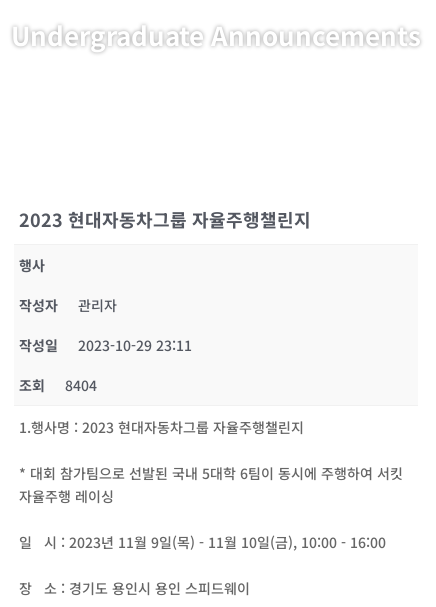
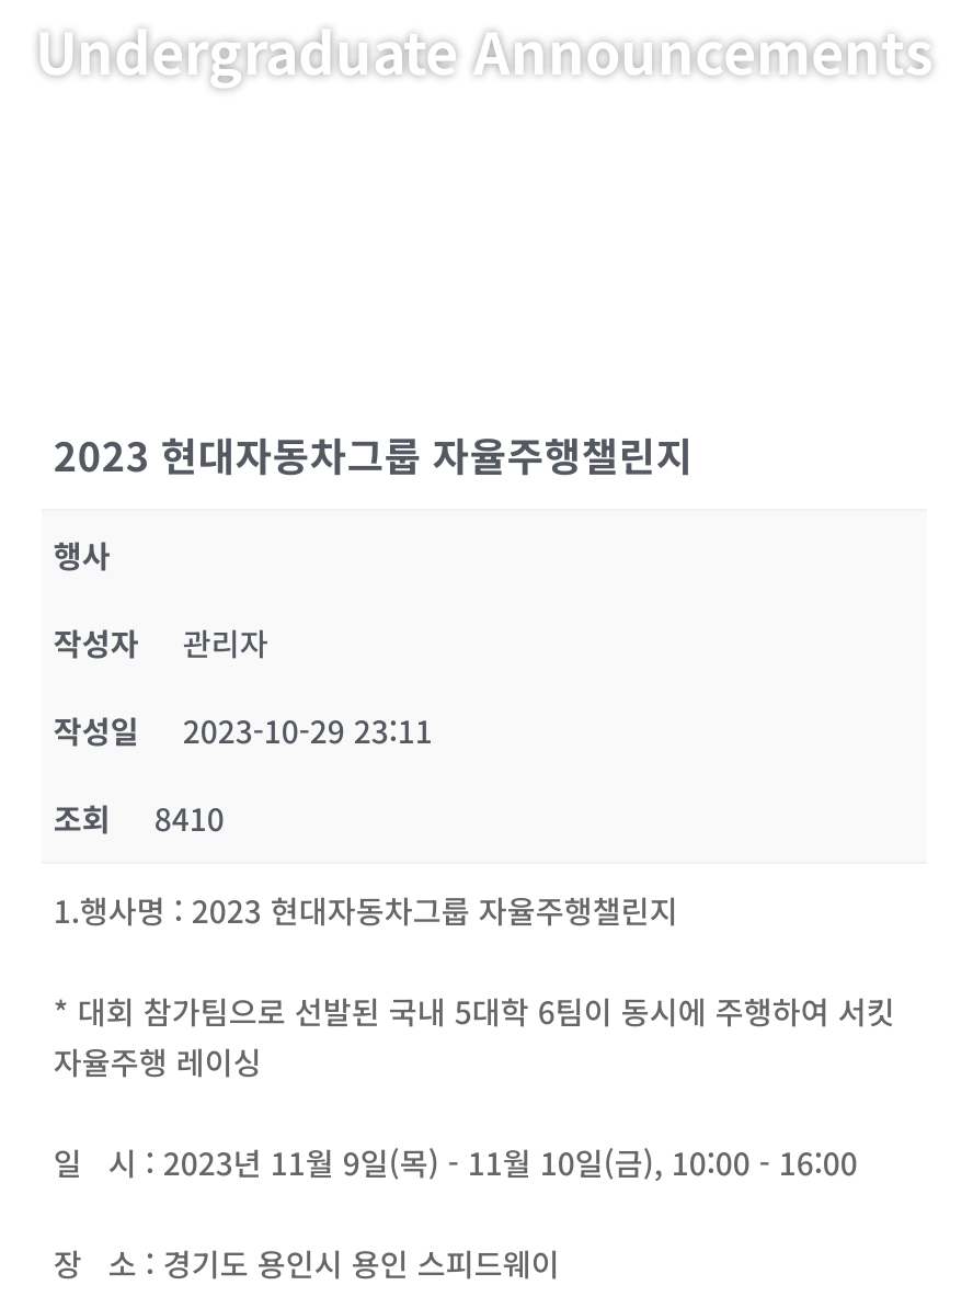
- 조회 8404
+ 조회 8410
